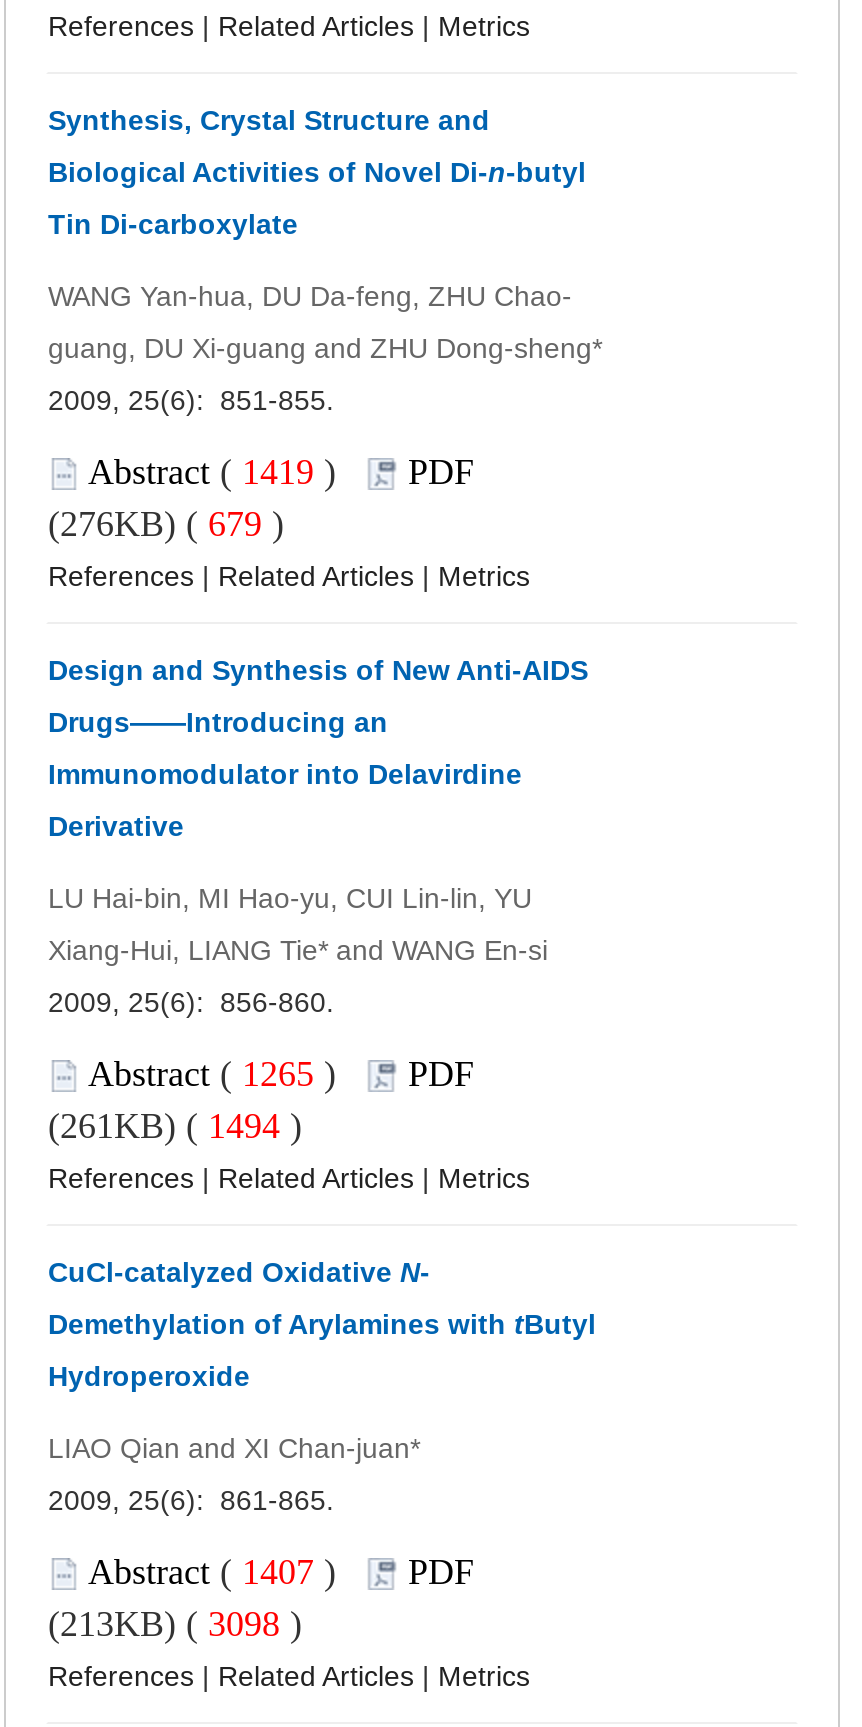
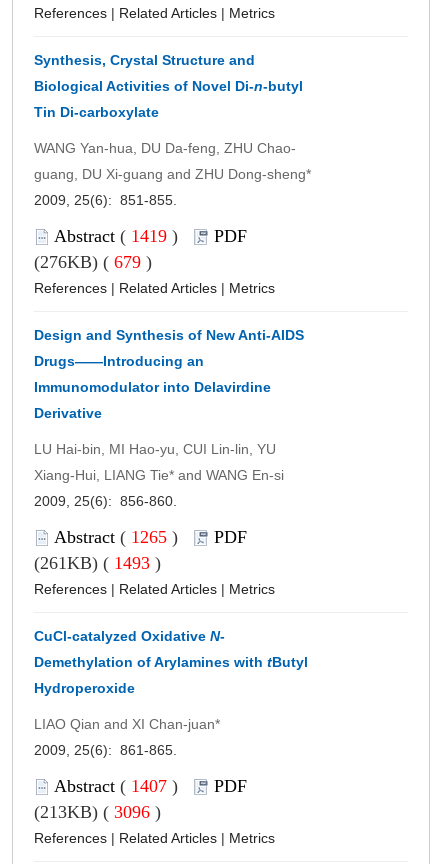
- (261KB) ( 1494)
+ (261KB) ( 1493)

- (213KB) ( 3098)
+ (213KB) ( 3096)
